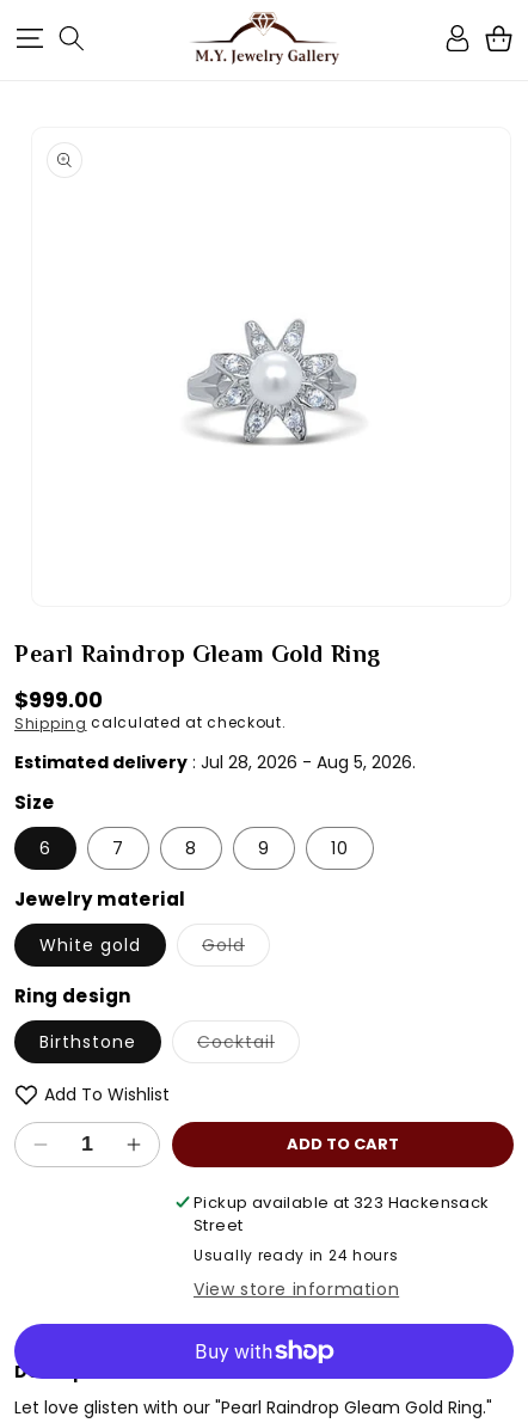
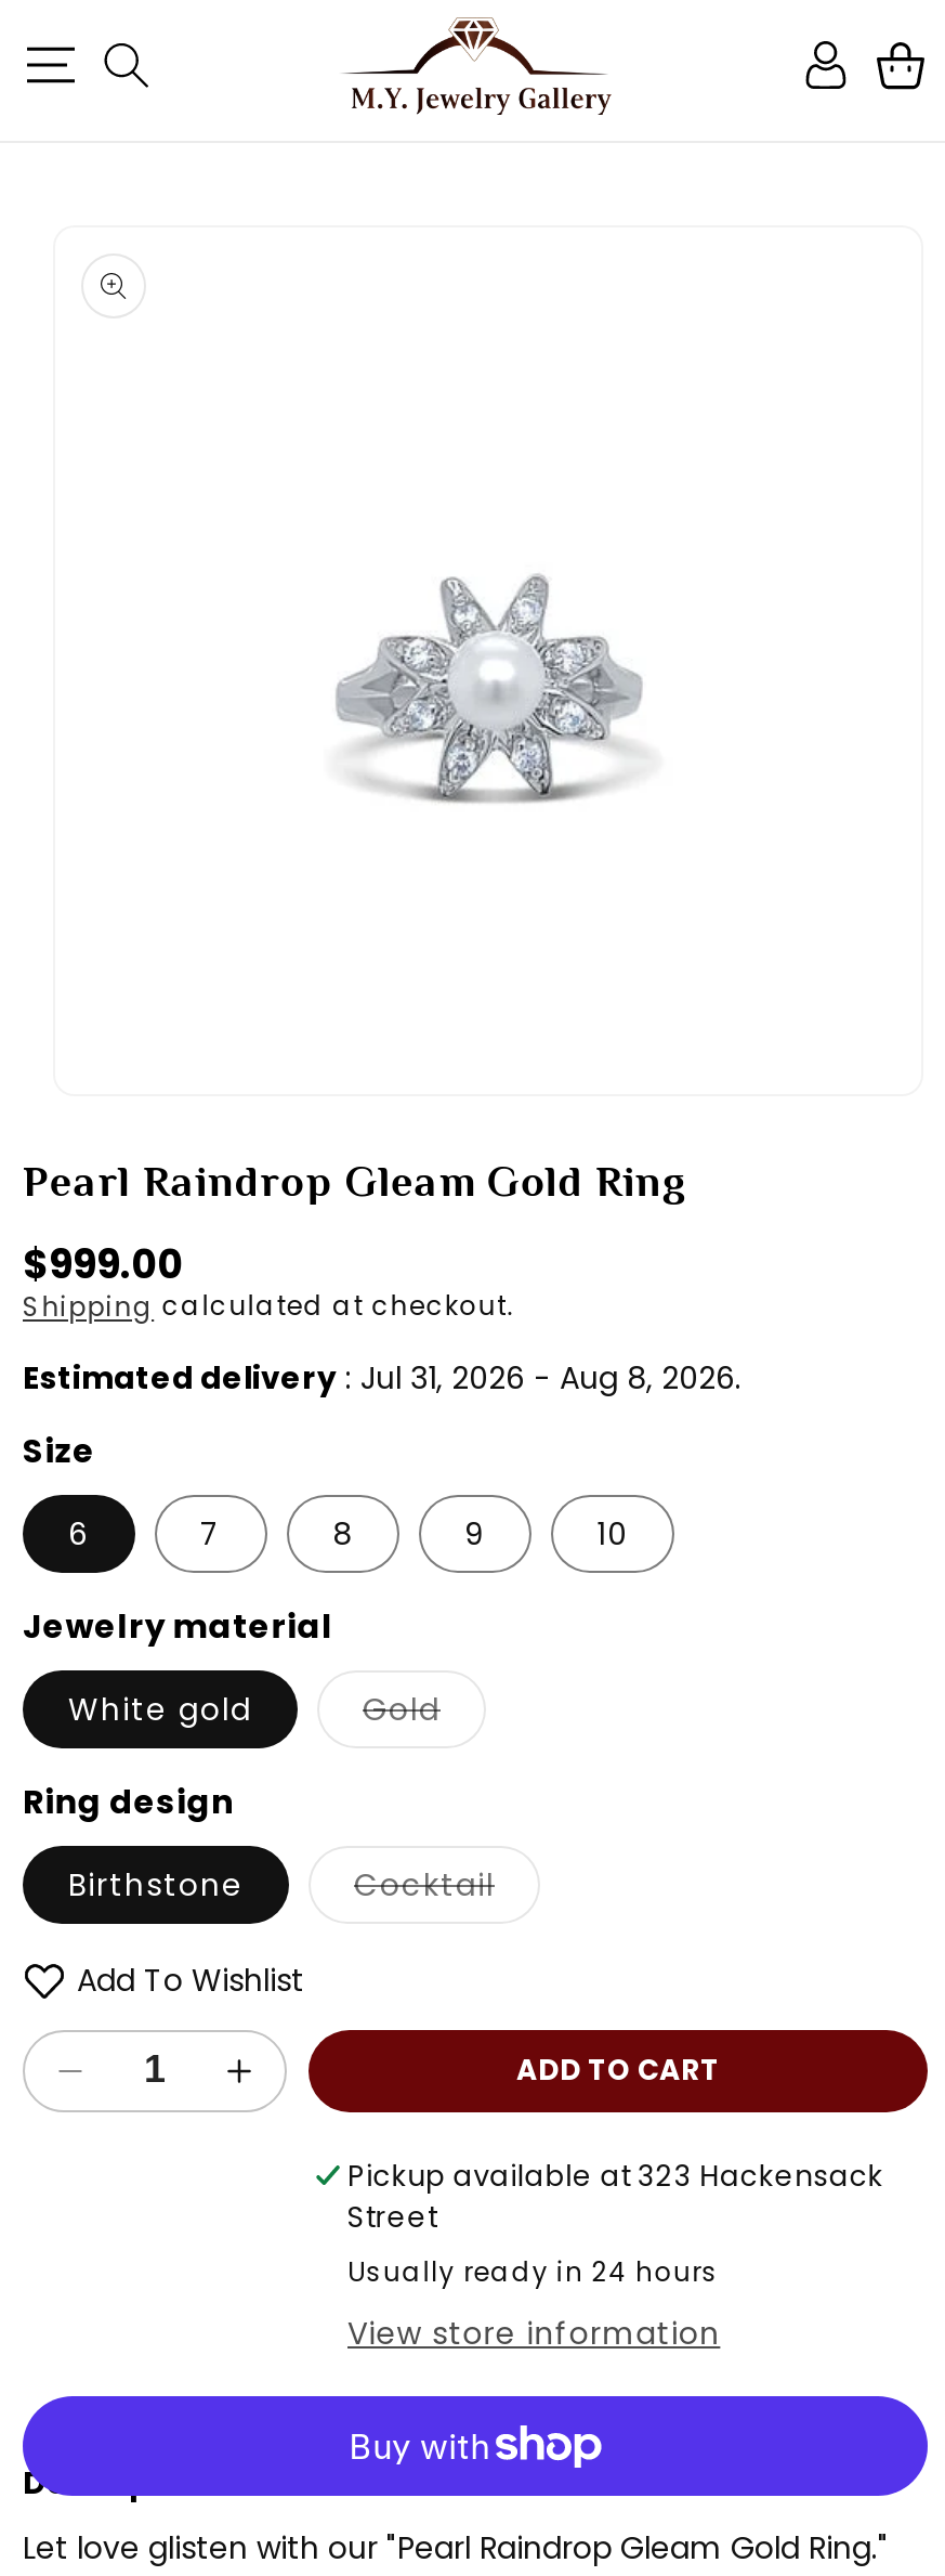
- Estimated delivery: Jul 28, 2026 - Aug 5, 2026.
+ Estimated delivery: Jul 31, 2026 - Aug 8, 2026.
